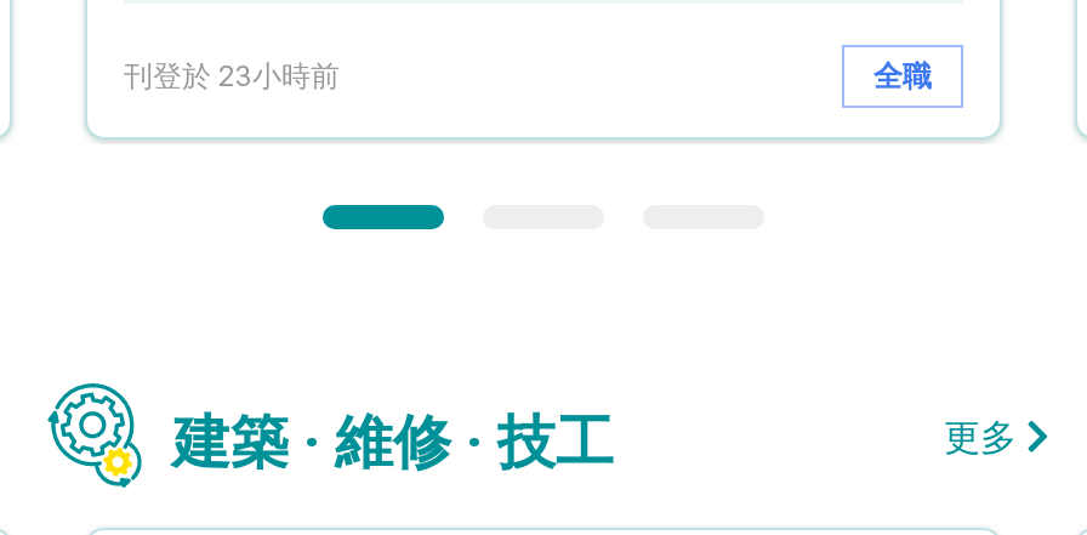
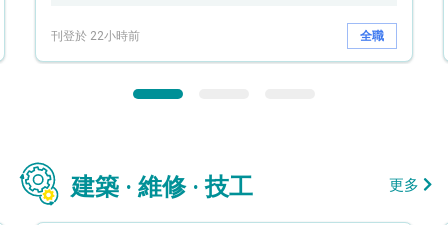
- 刊登於 23小時前
+ 刊登於 22小時前
